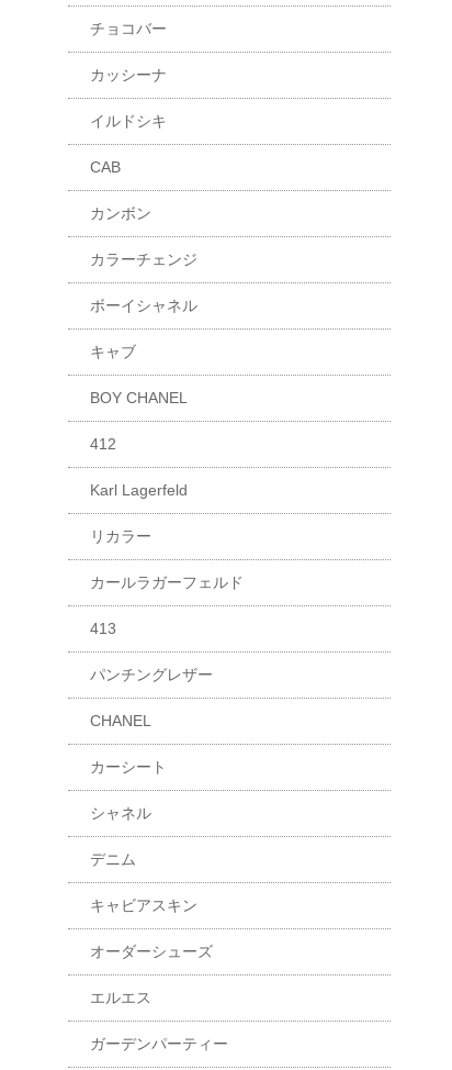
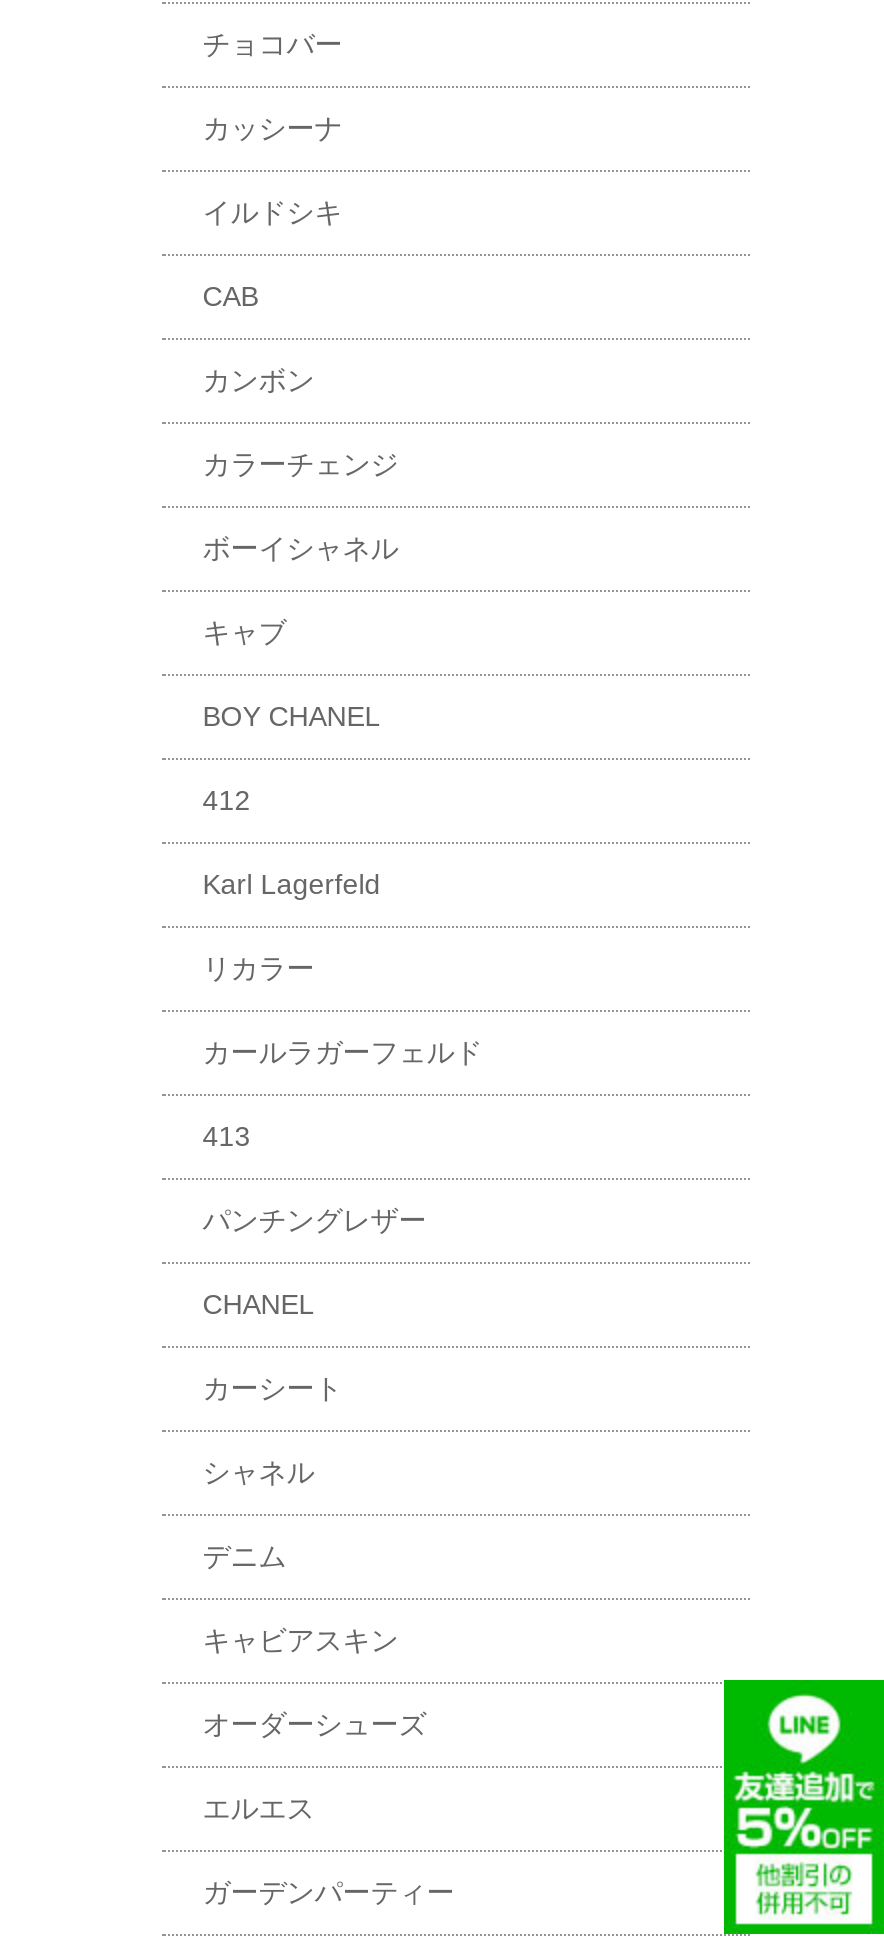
+ [image]
